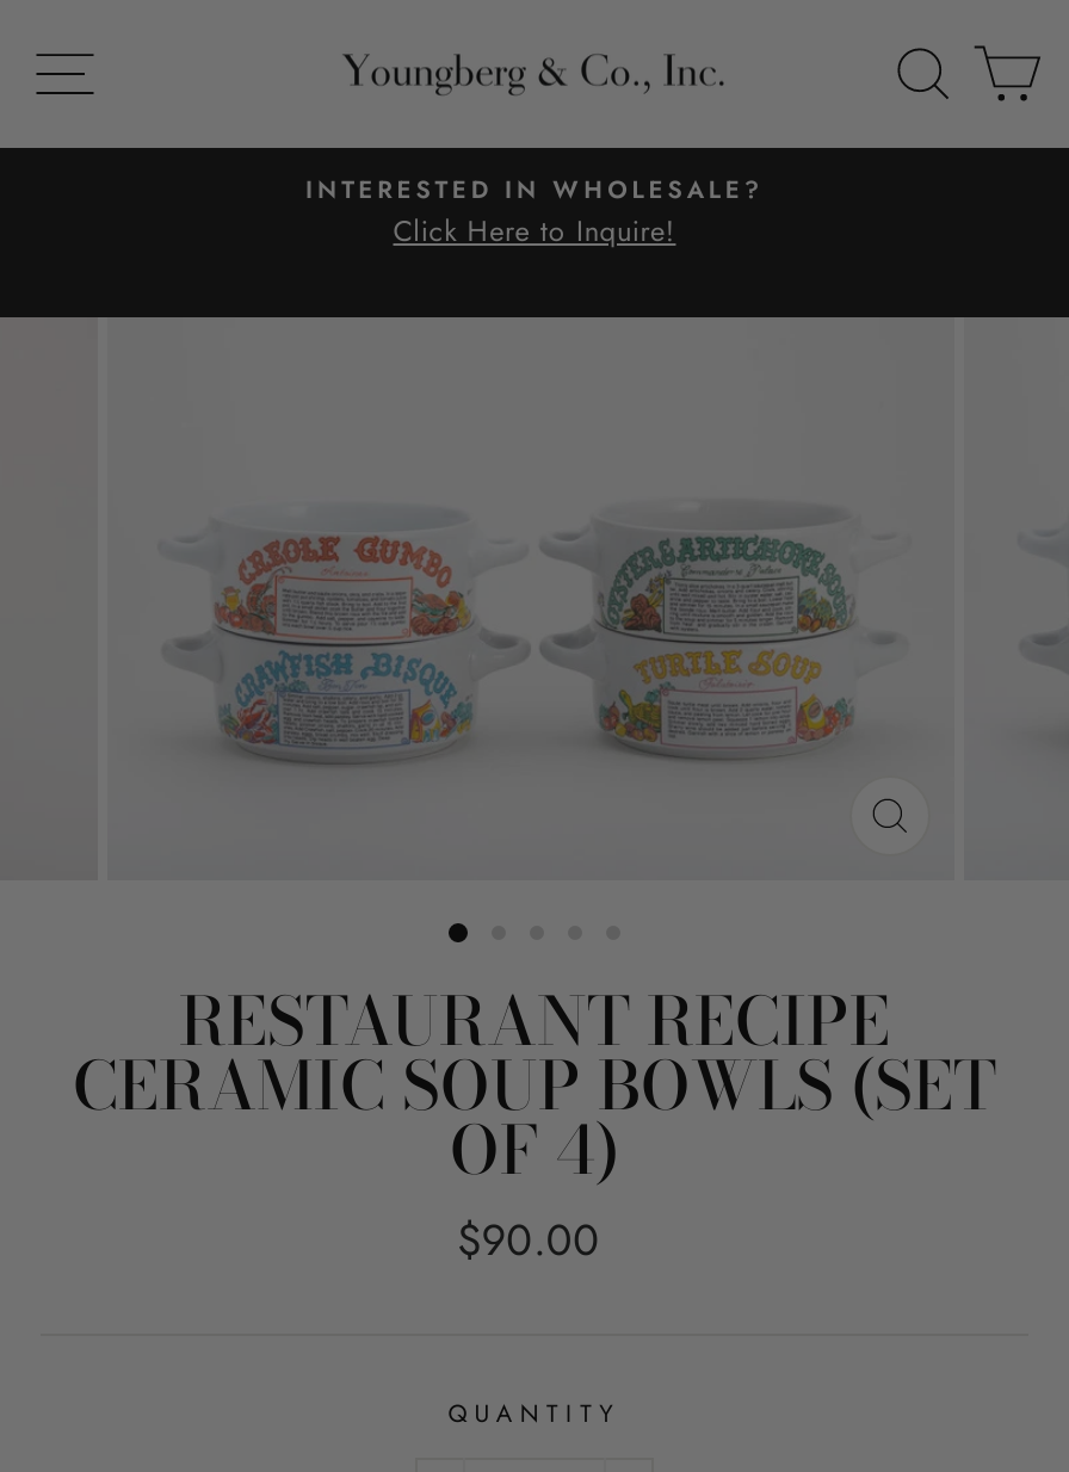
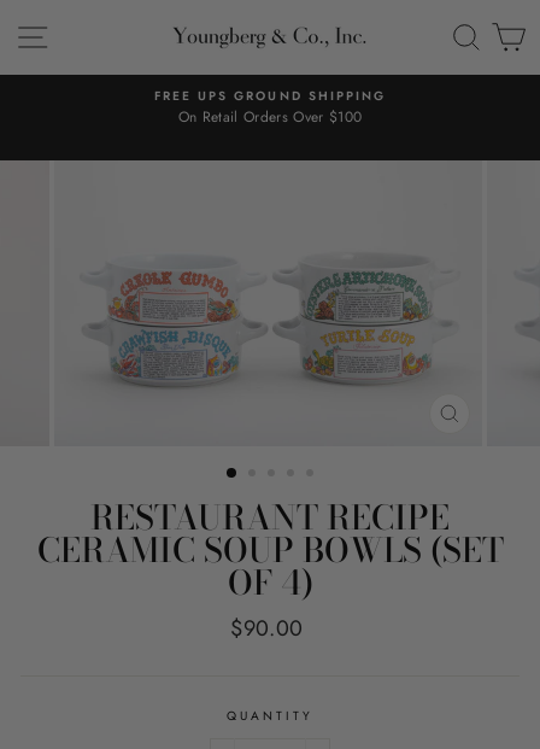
- INTERESTED IN WHOLESALE?
- Click Here to Inquire!
+ FREE UPS GROUND SHIPPING
+ On Retail Orders Over $100
